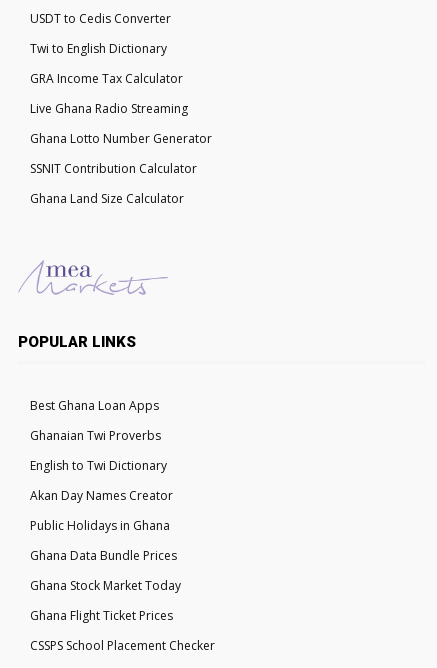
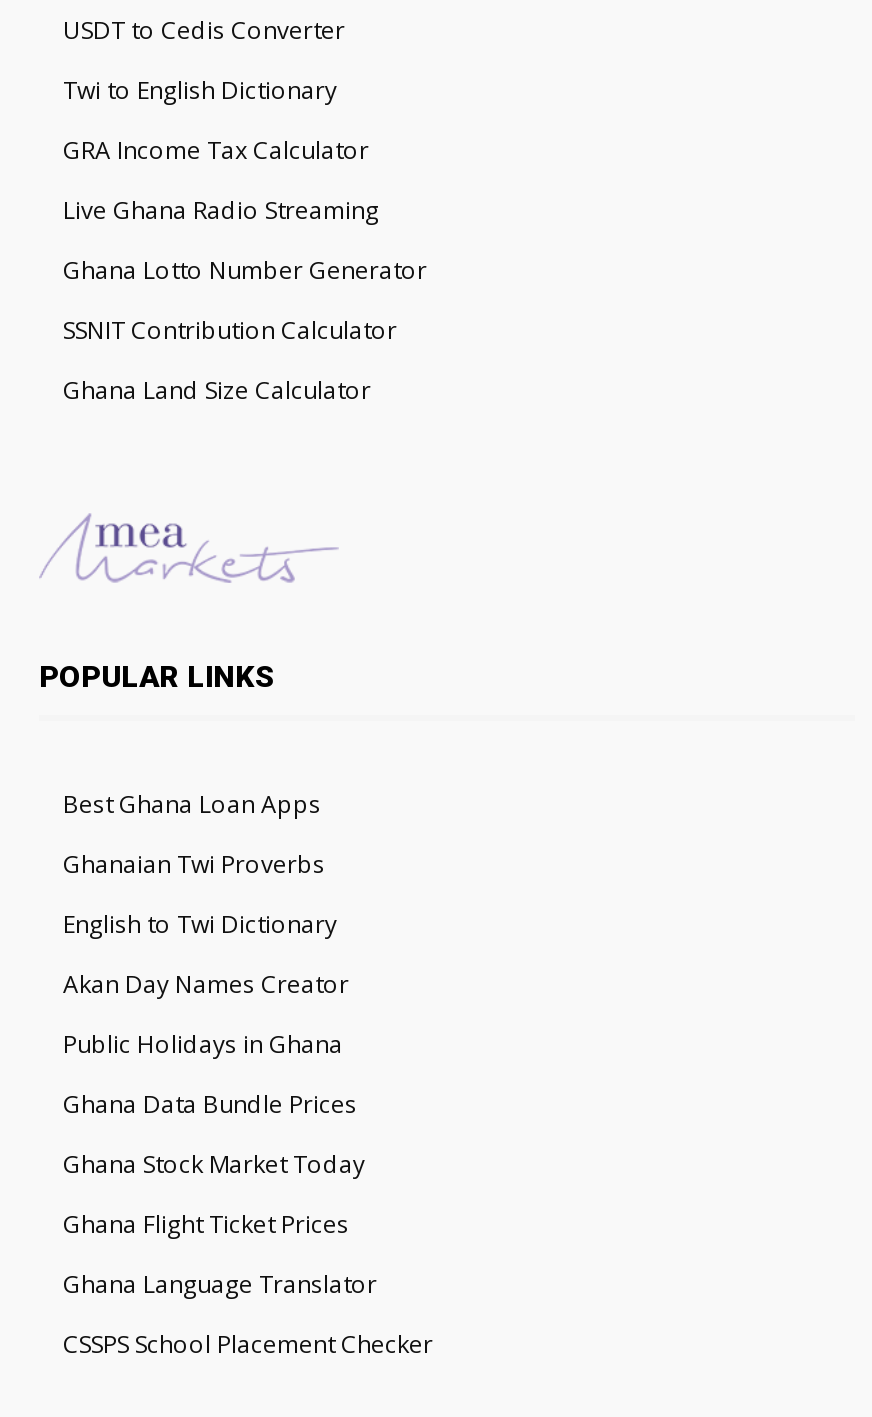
+ Ghana Language Translator
